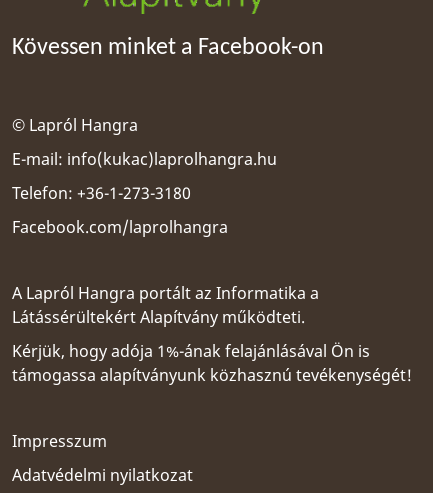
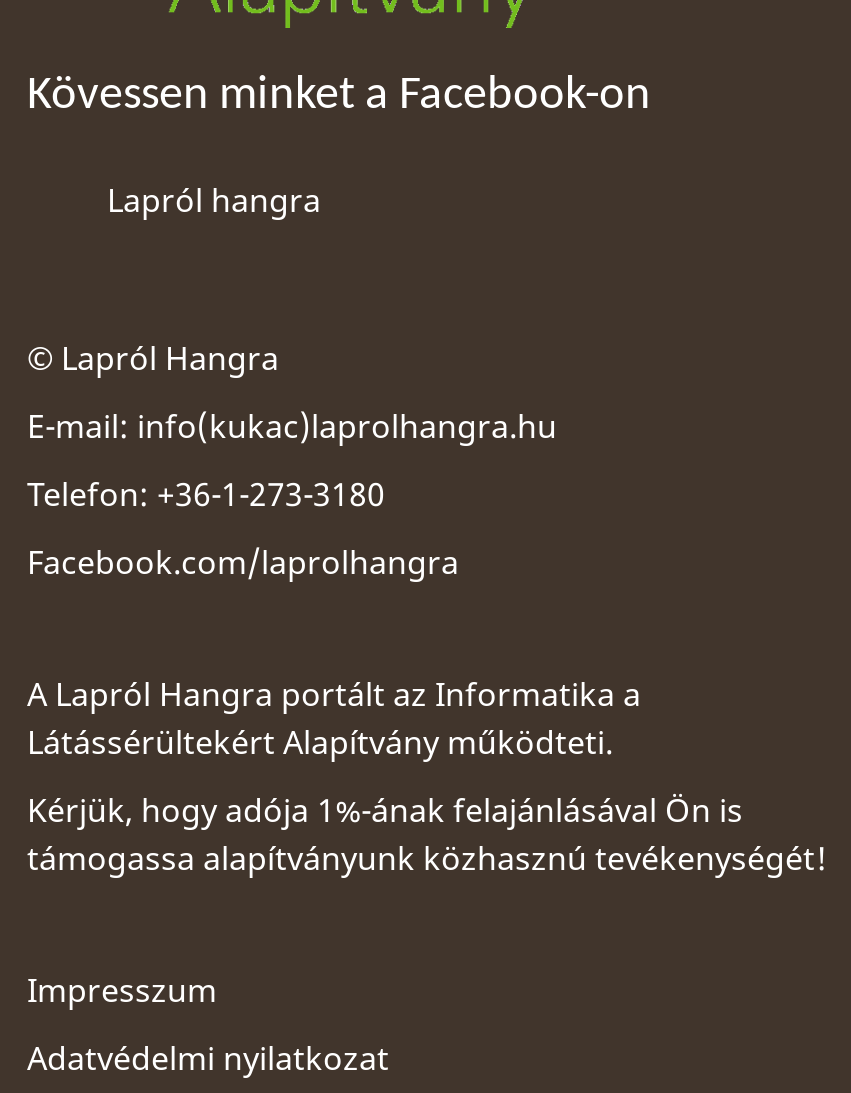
+ Lapról hangra
